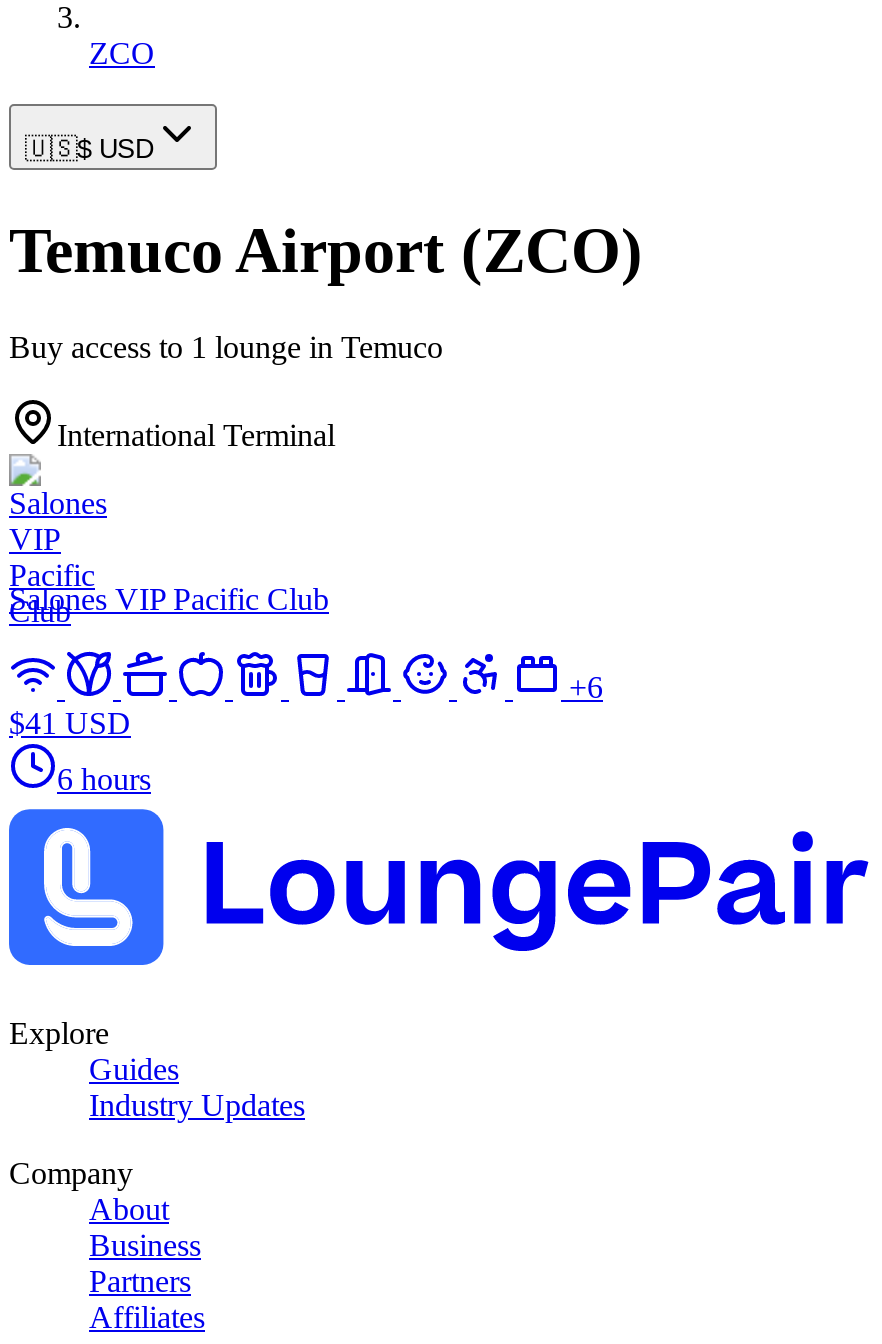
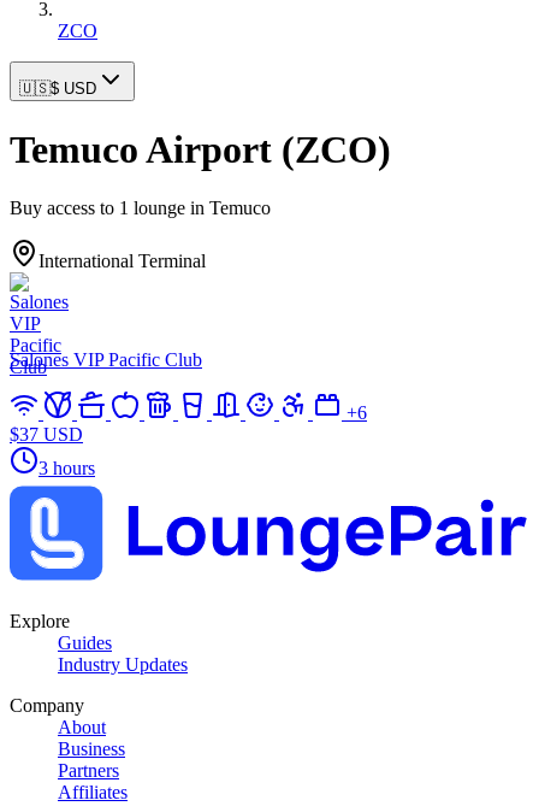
- $41 USD
+ $37 USD

- 6 hours
+ 3 hours
